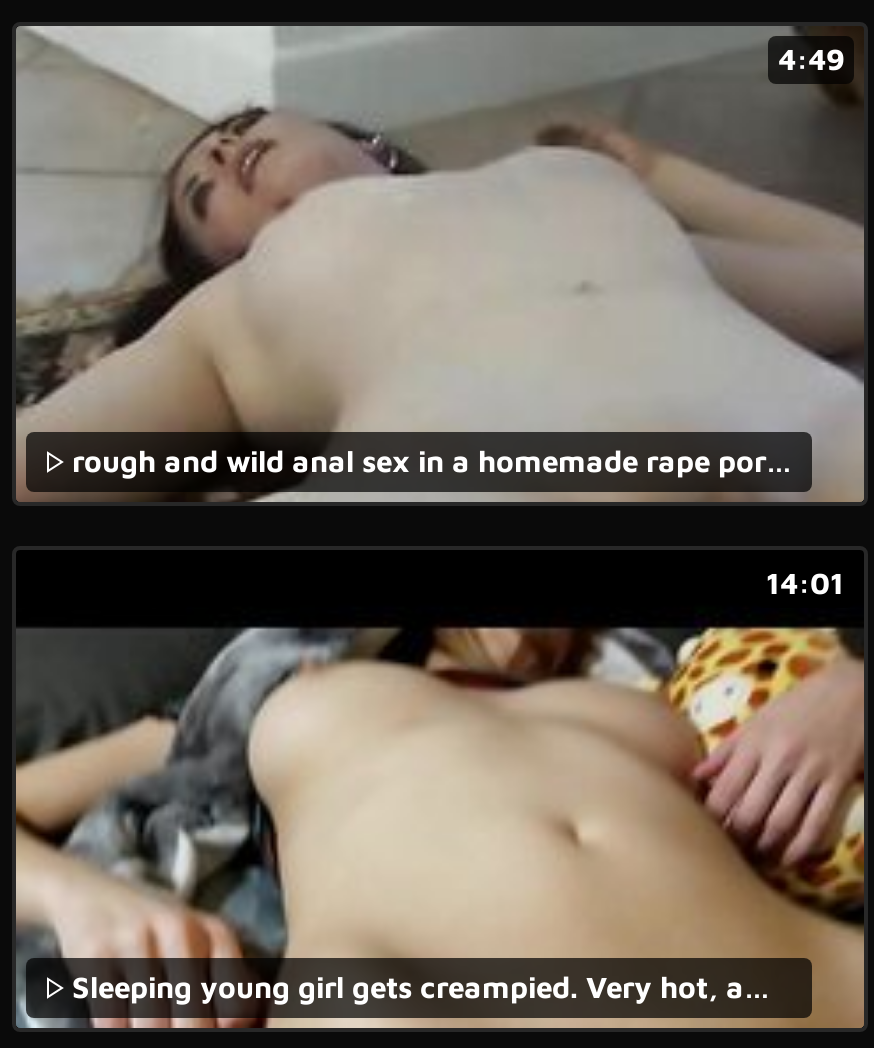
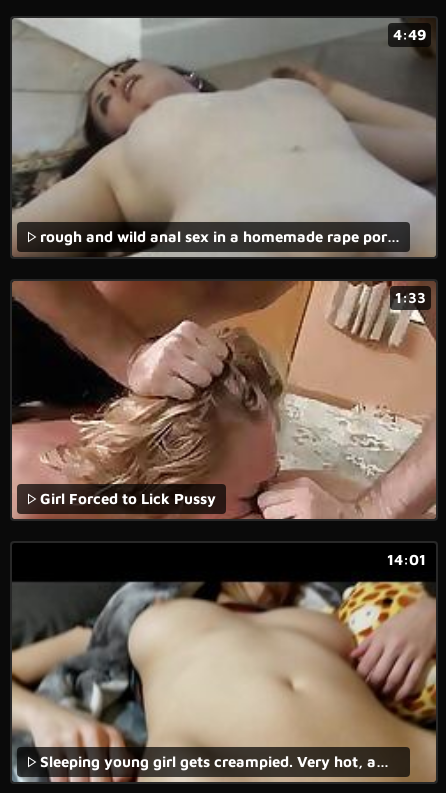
+ [image]
+ Girl Forced to Lick Pussy

+ 1:33
